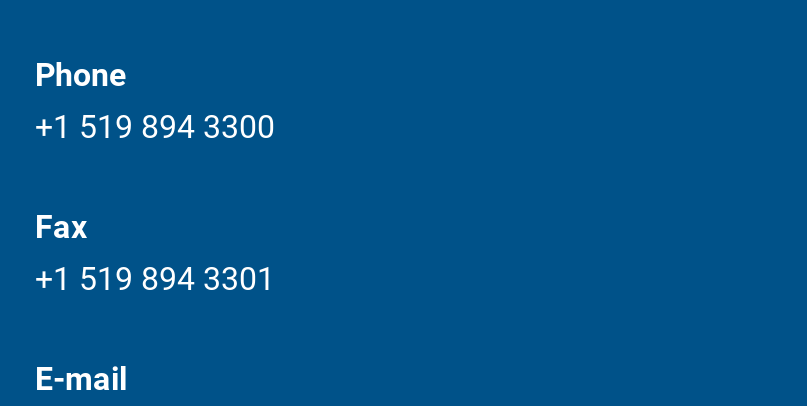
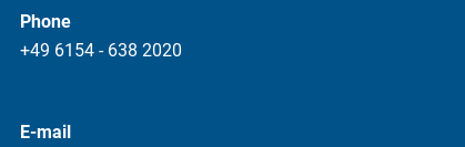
- +1 519 894 3300
- Fax
- +1 519 894 3301
+ +49 6154 - 638 2020
